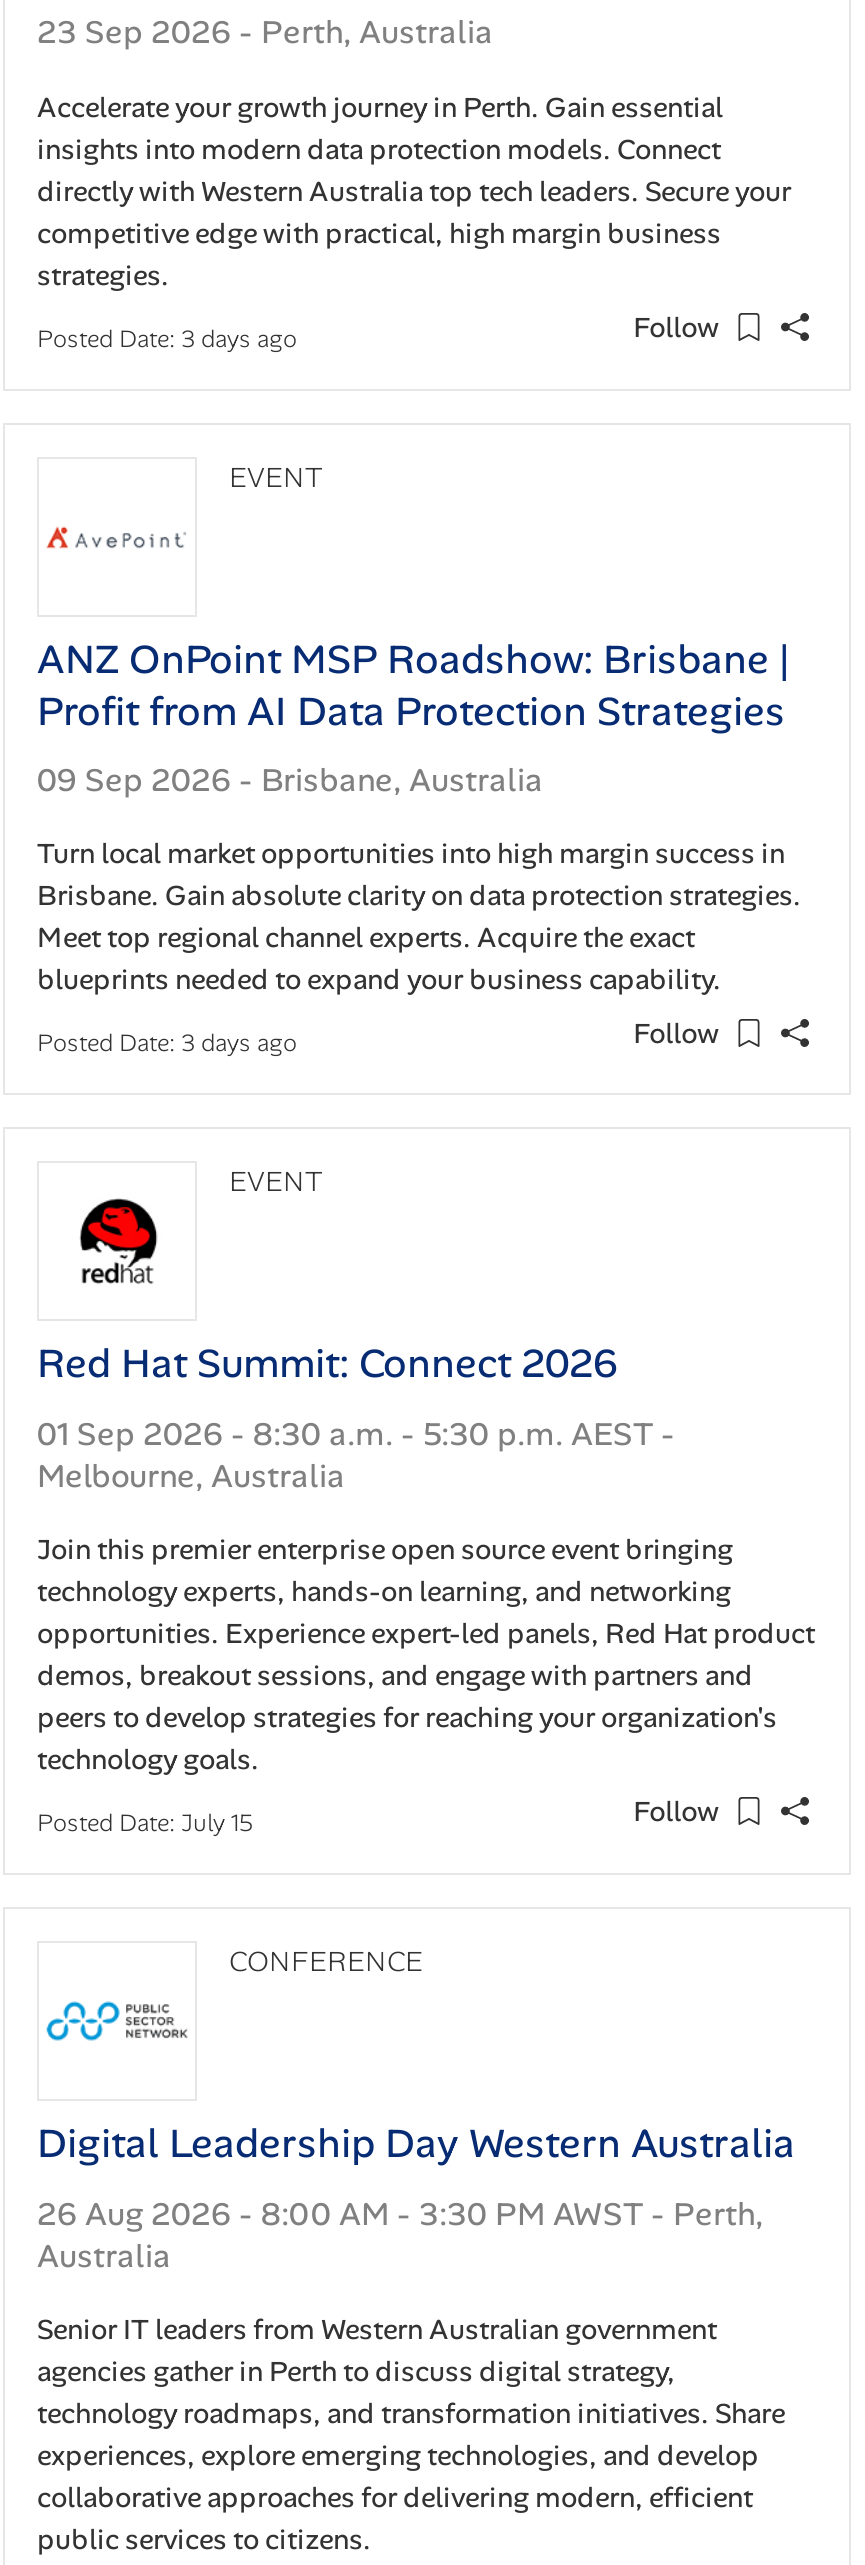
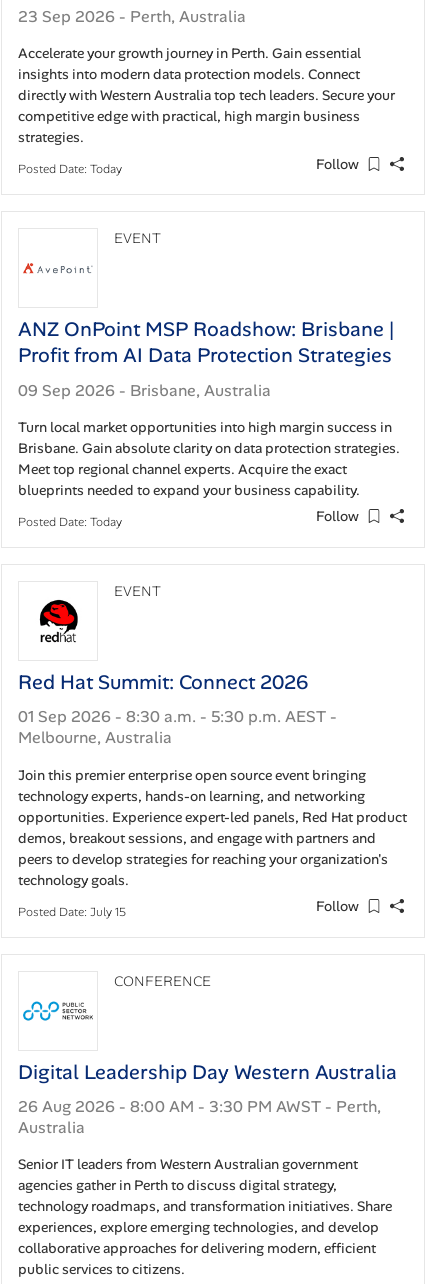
- Posted Date: 3 days ago
+ Posted Date: Today

- Posted Date: 3 days ago
+ Posted Date: Today
